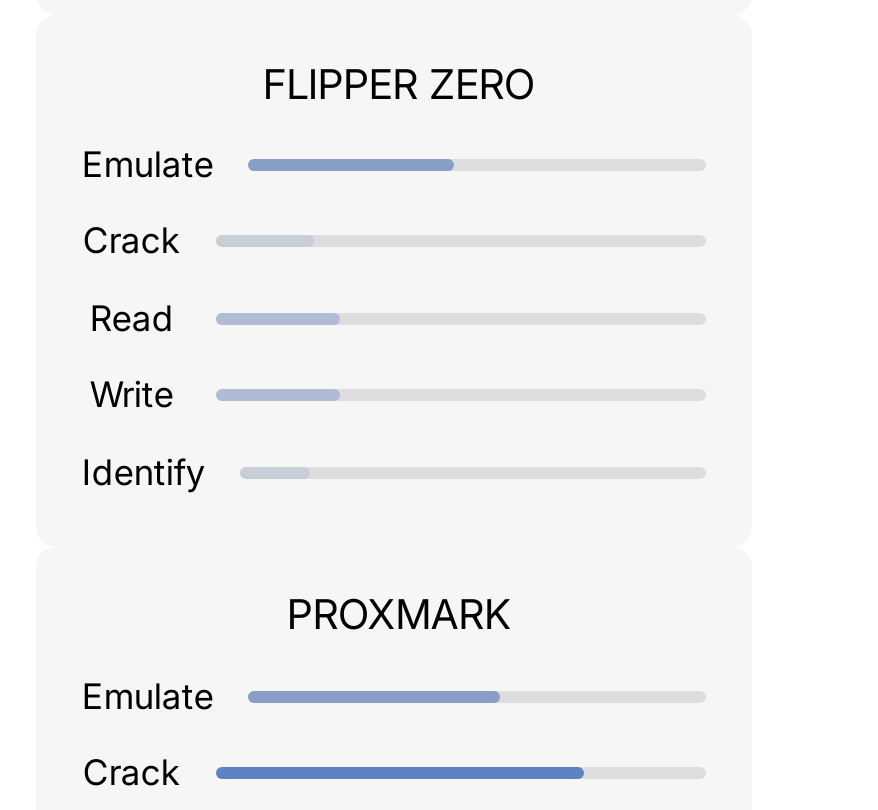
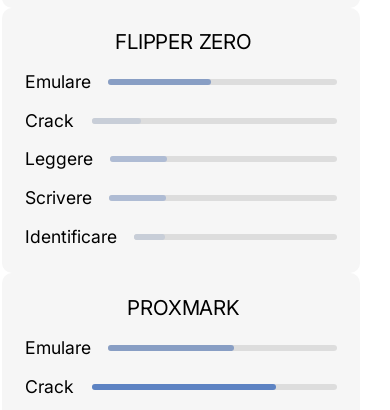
- Emulate
+ Emulare

- Read
+ Leggere

- Write
+ Scrivere

- Identify
+ Identificare

- Emulate
+ Emulare
